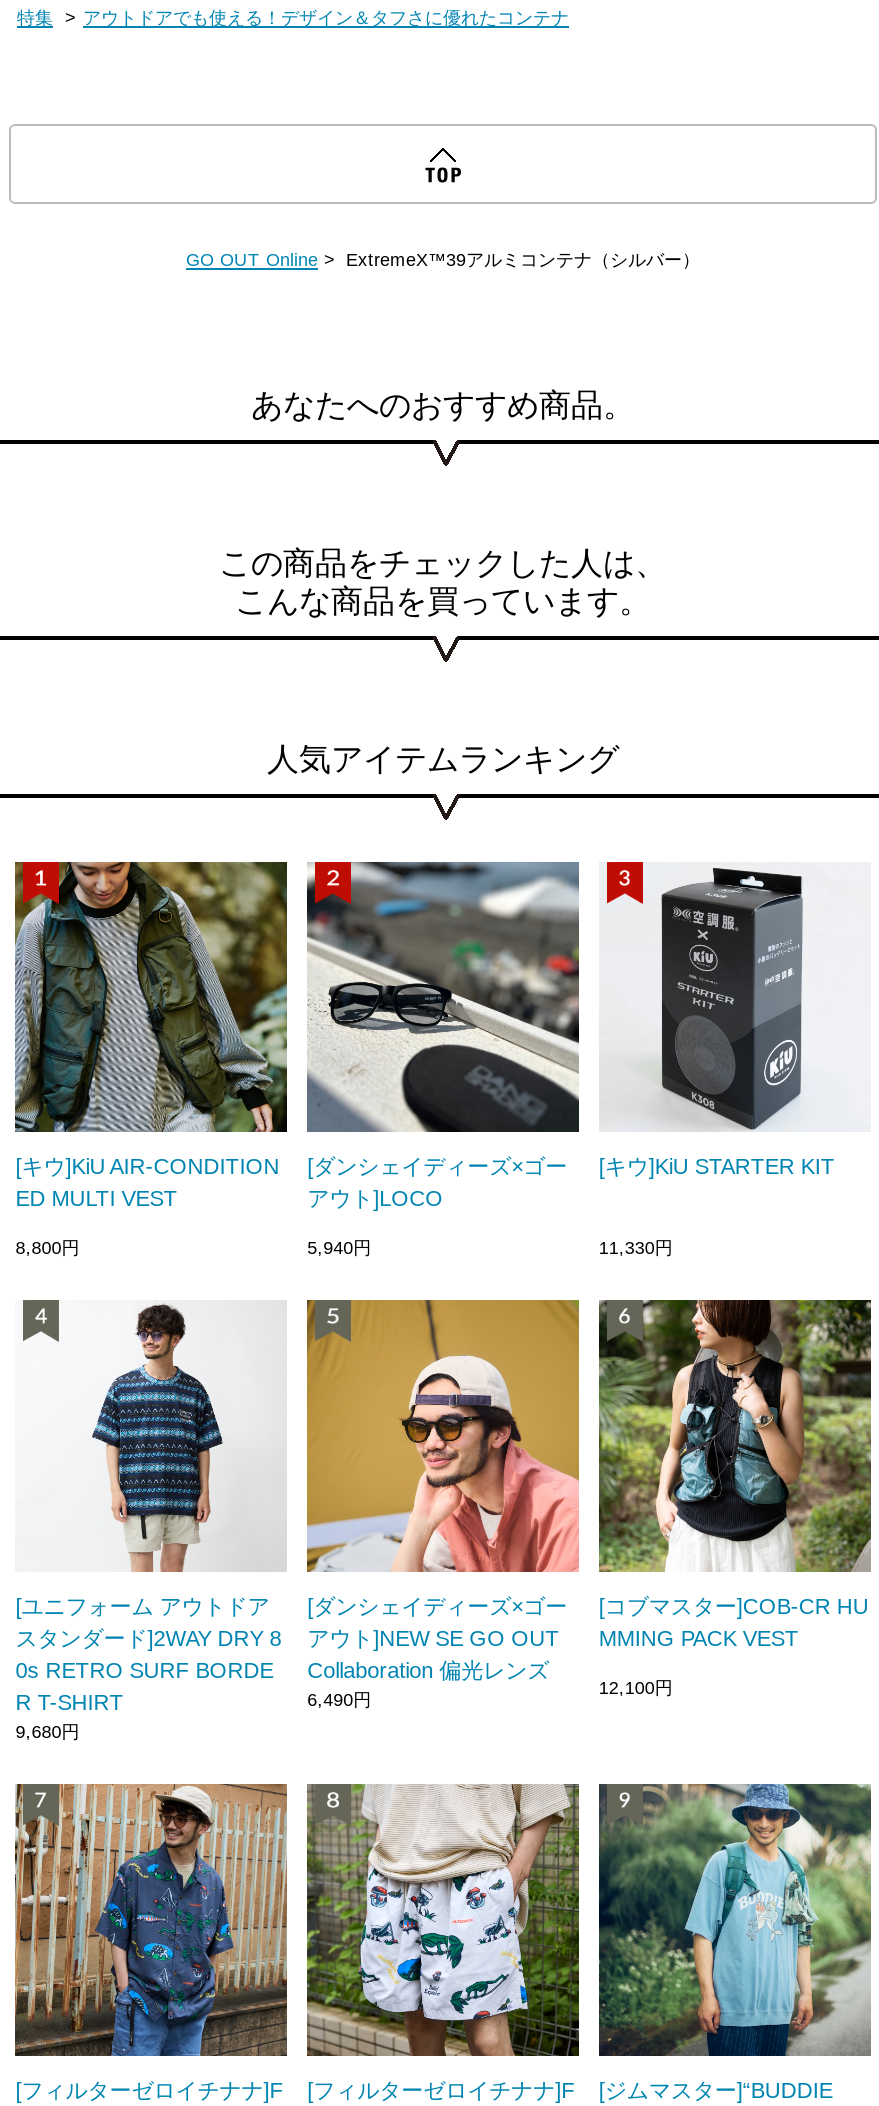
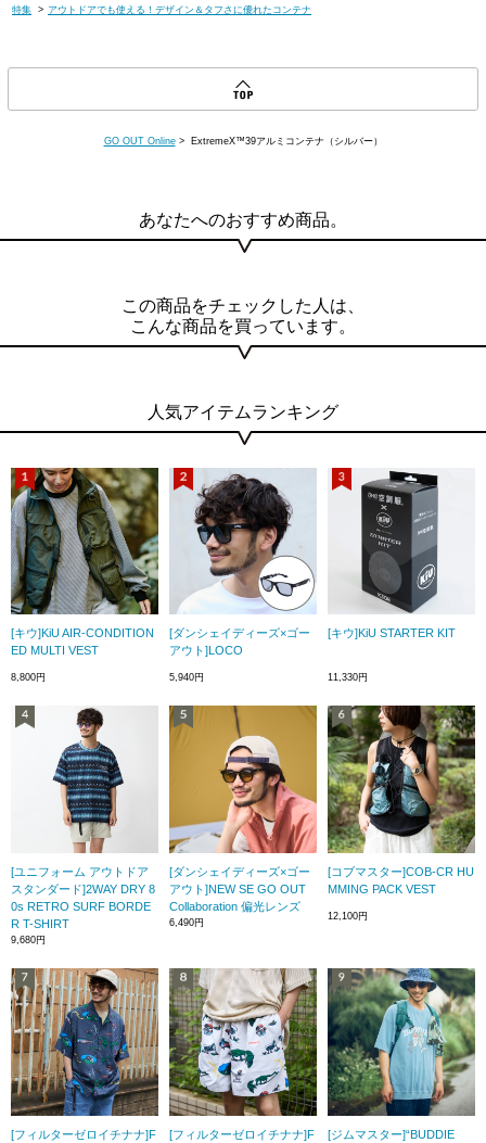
- [image]
+ [image]
